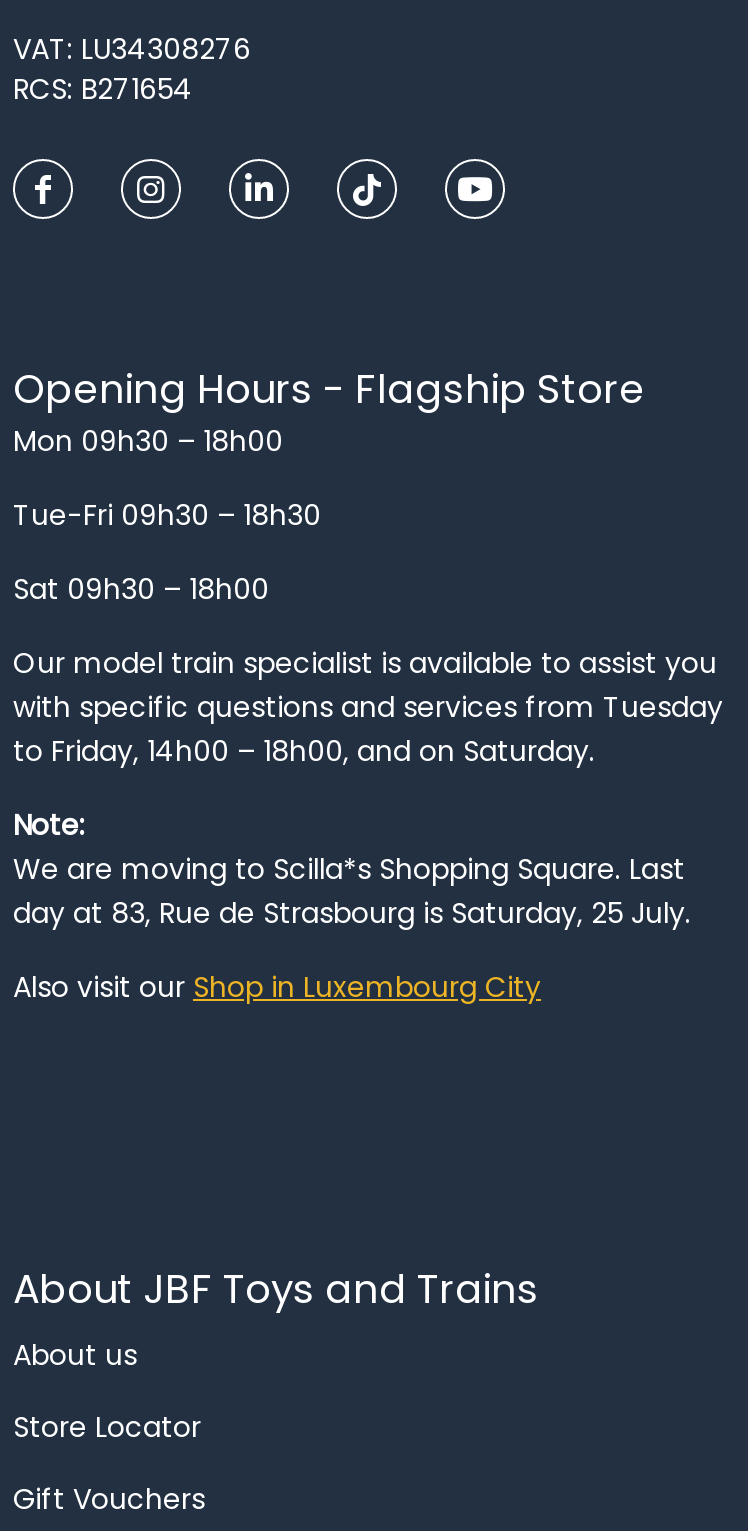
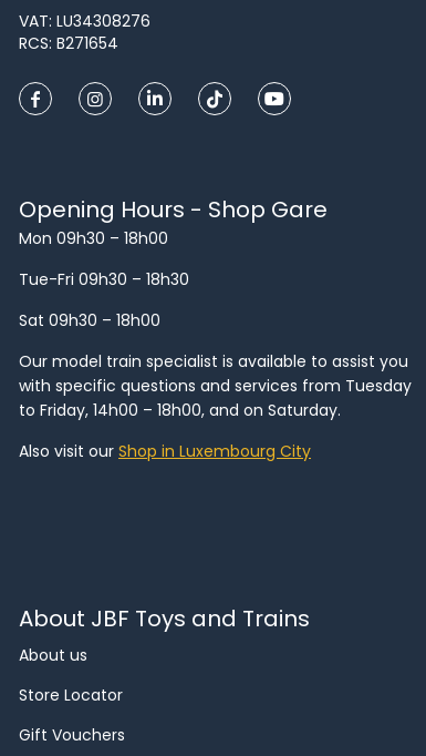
- Opening Hours - Flagship Store
+ Opening Hours - Shop Gare

- Note:
- We are moving to Scilla*s Shopping Square. Last
- day at 83, Rue de Strasbourg is Saturday, 25 July.
